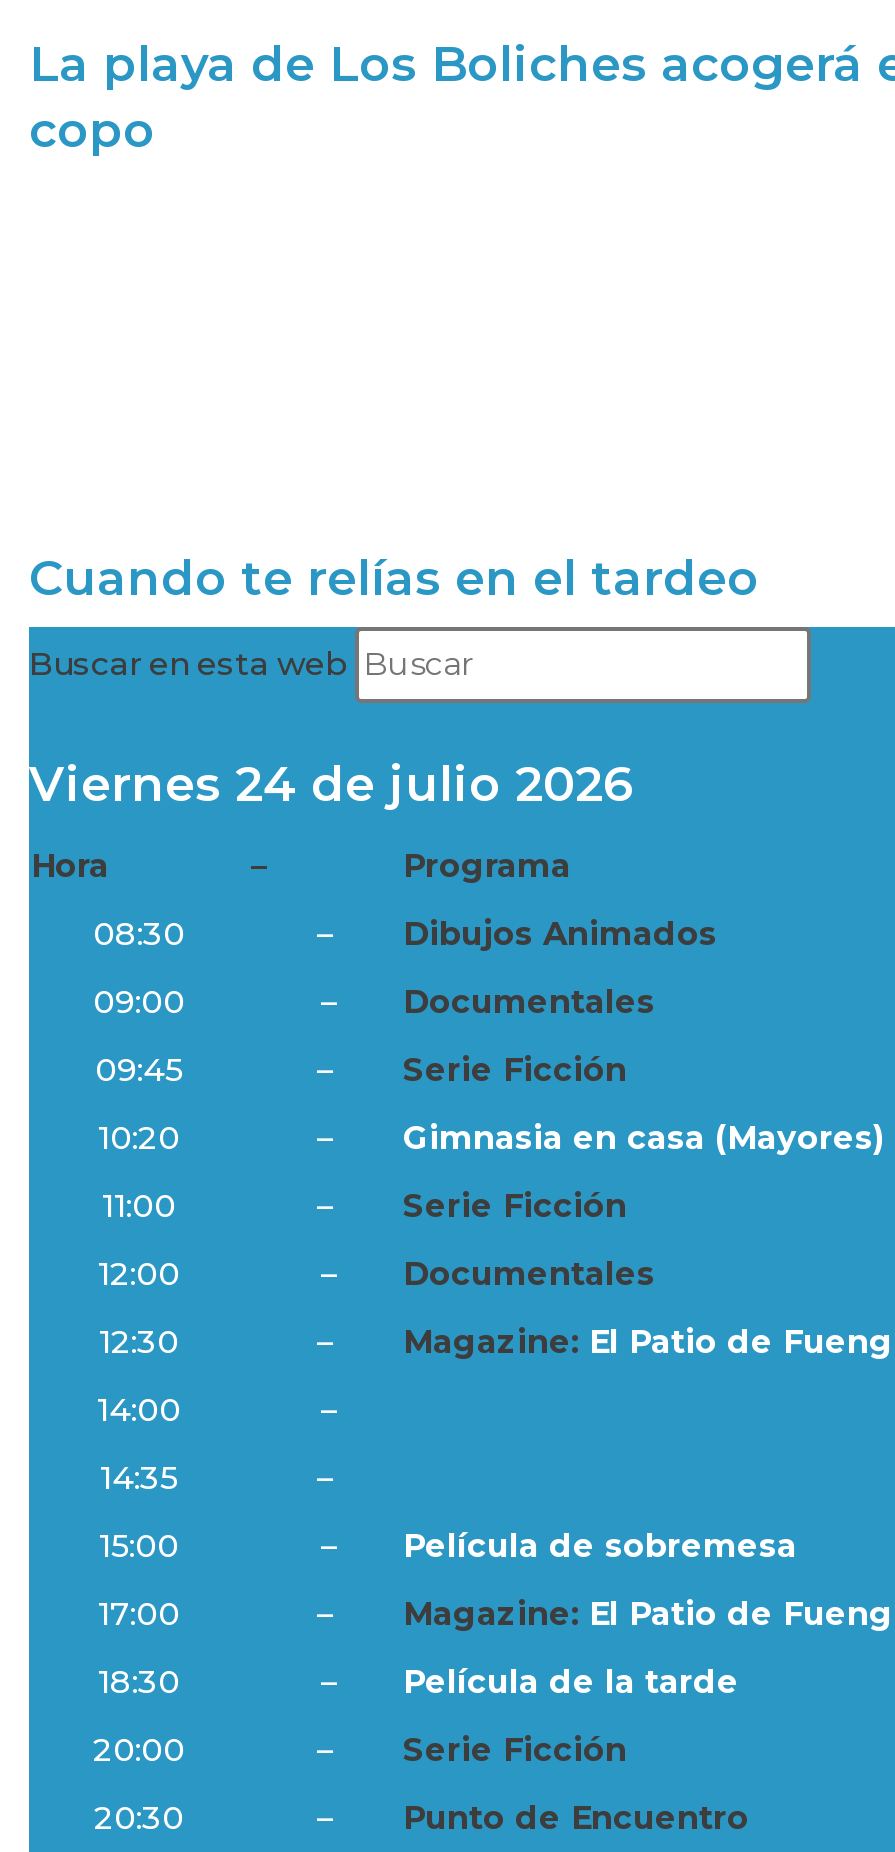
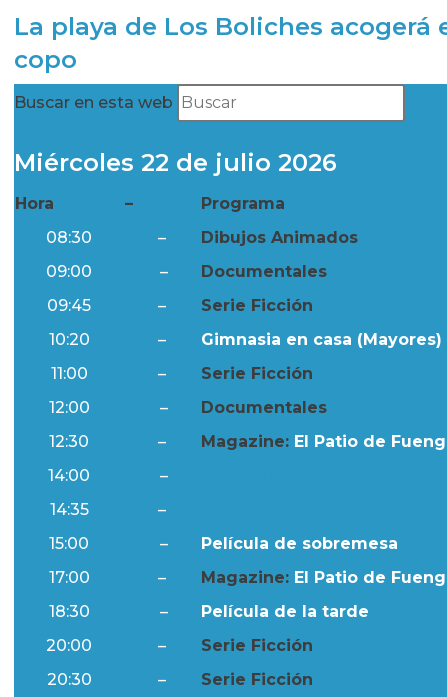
- Cuando te relías en el tardeo

- Viernes 24 de julio 2026
+ Miércoles 22 de julio 2026

- Punto de Encuentro
+ Serie Ficción
